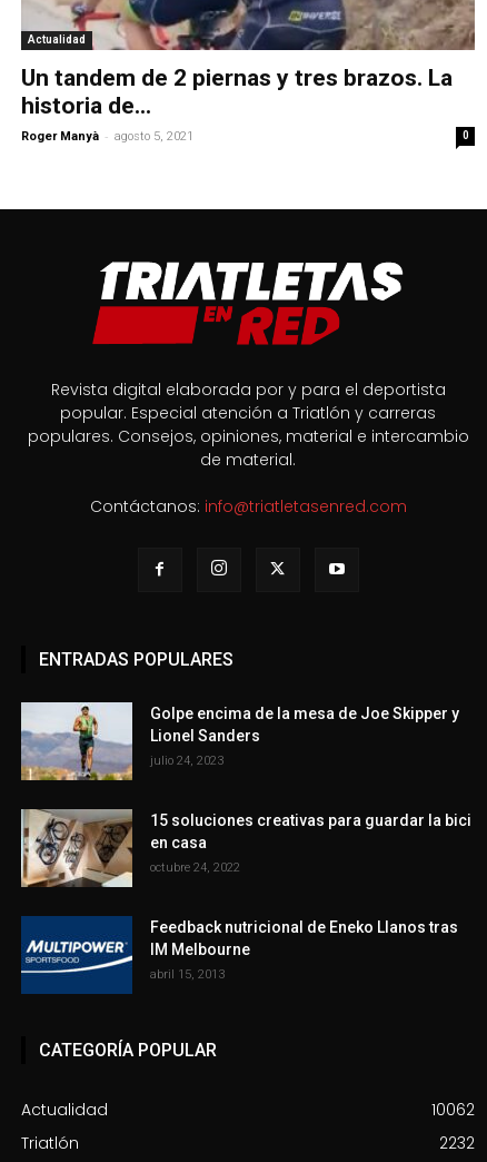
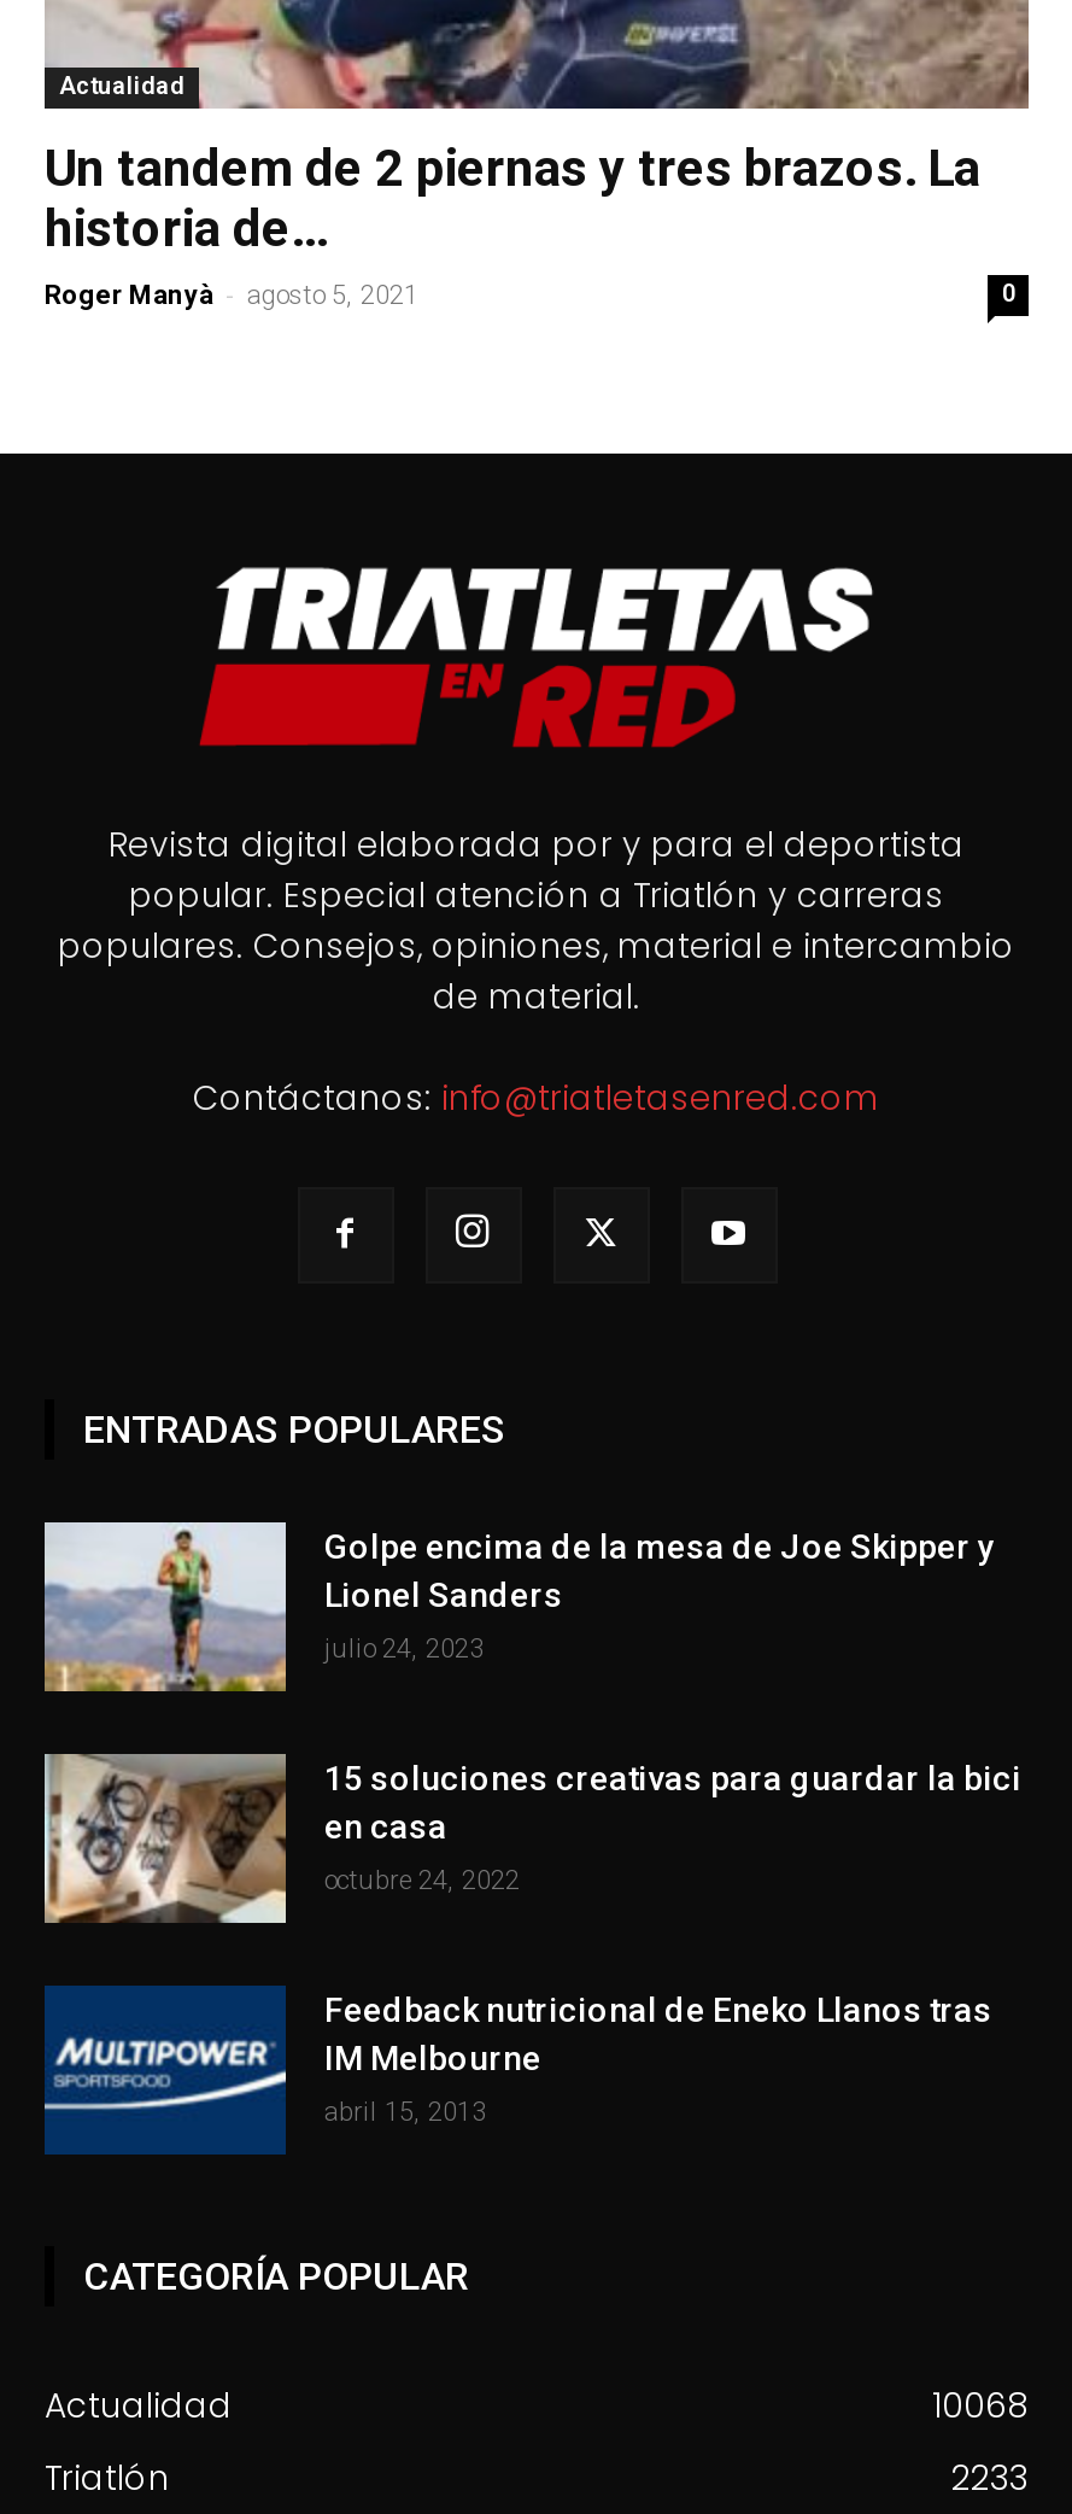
- 10062
+ 10068

- 2232
+ 2233
